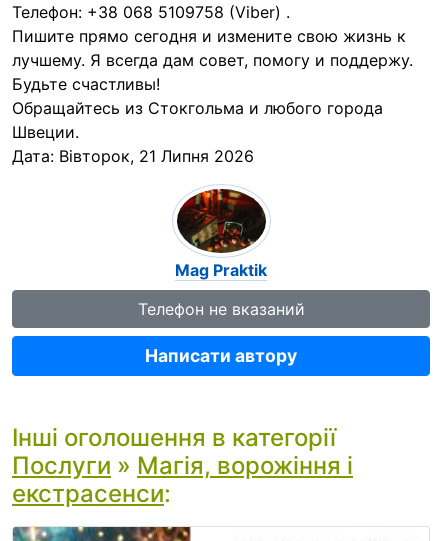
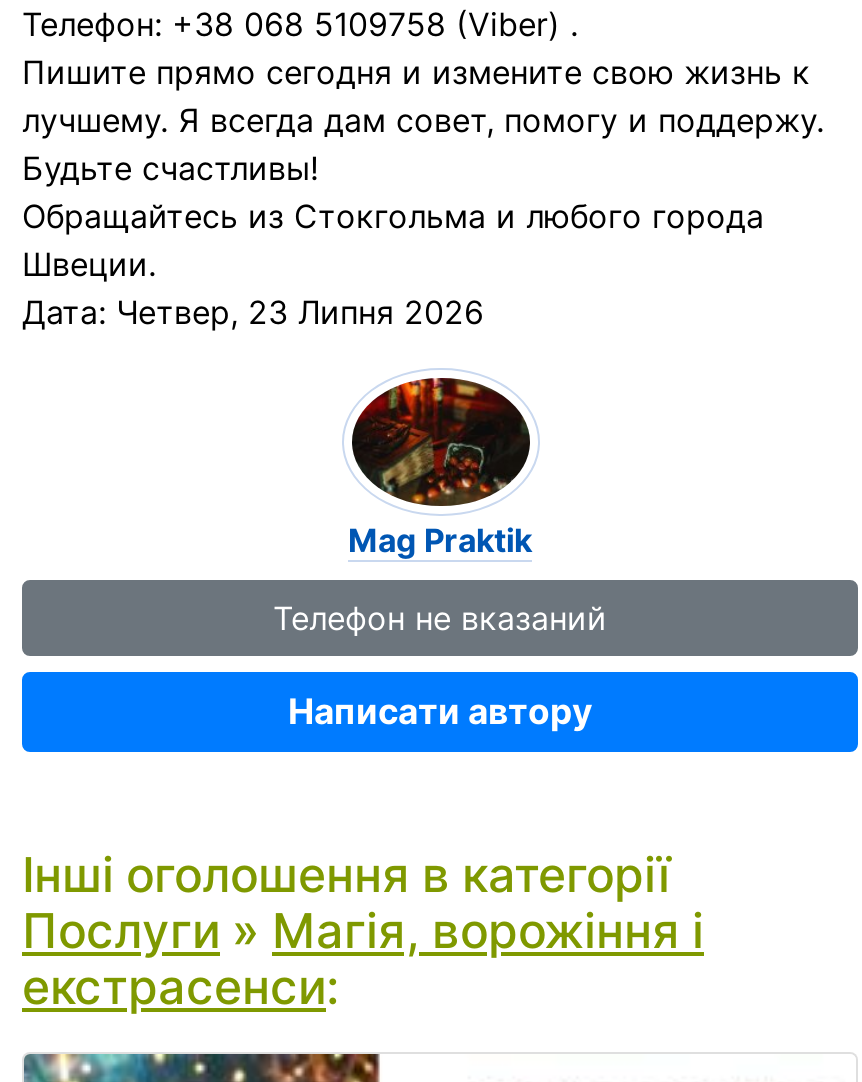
- Дата: Вівторок, 21 Липня 2026
+ Дата: Четвер, 23 Липня 2026
